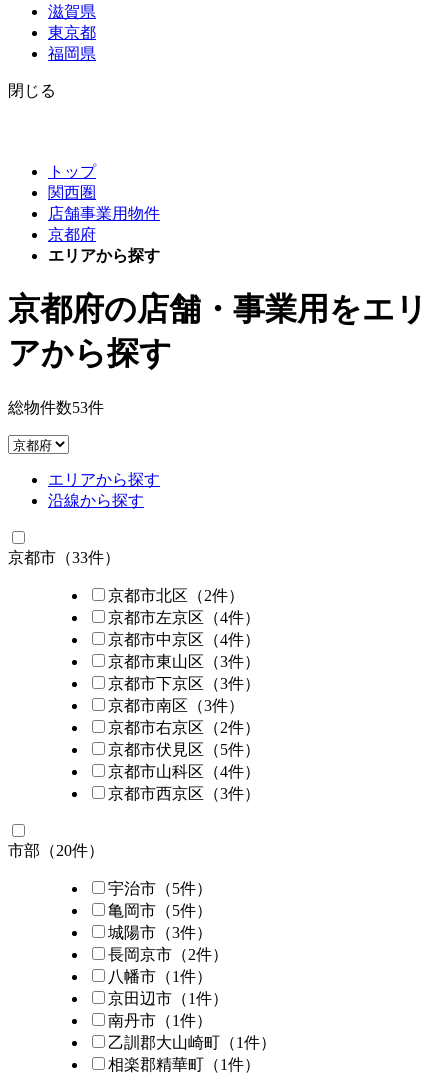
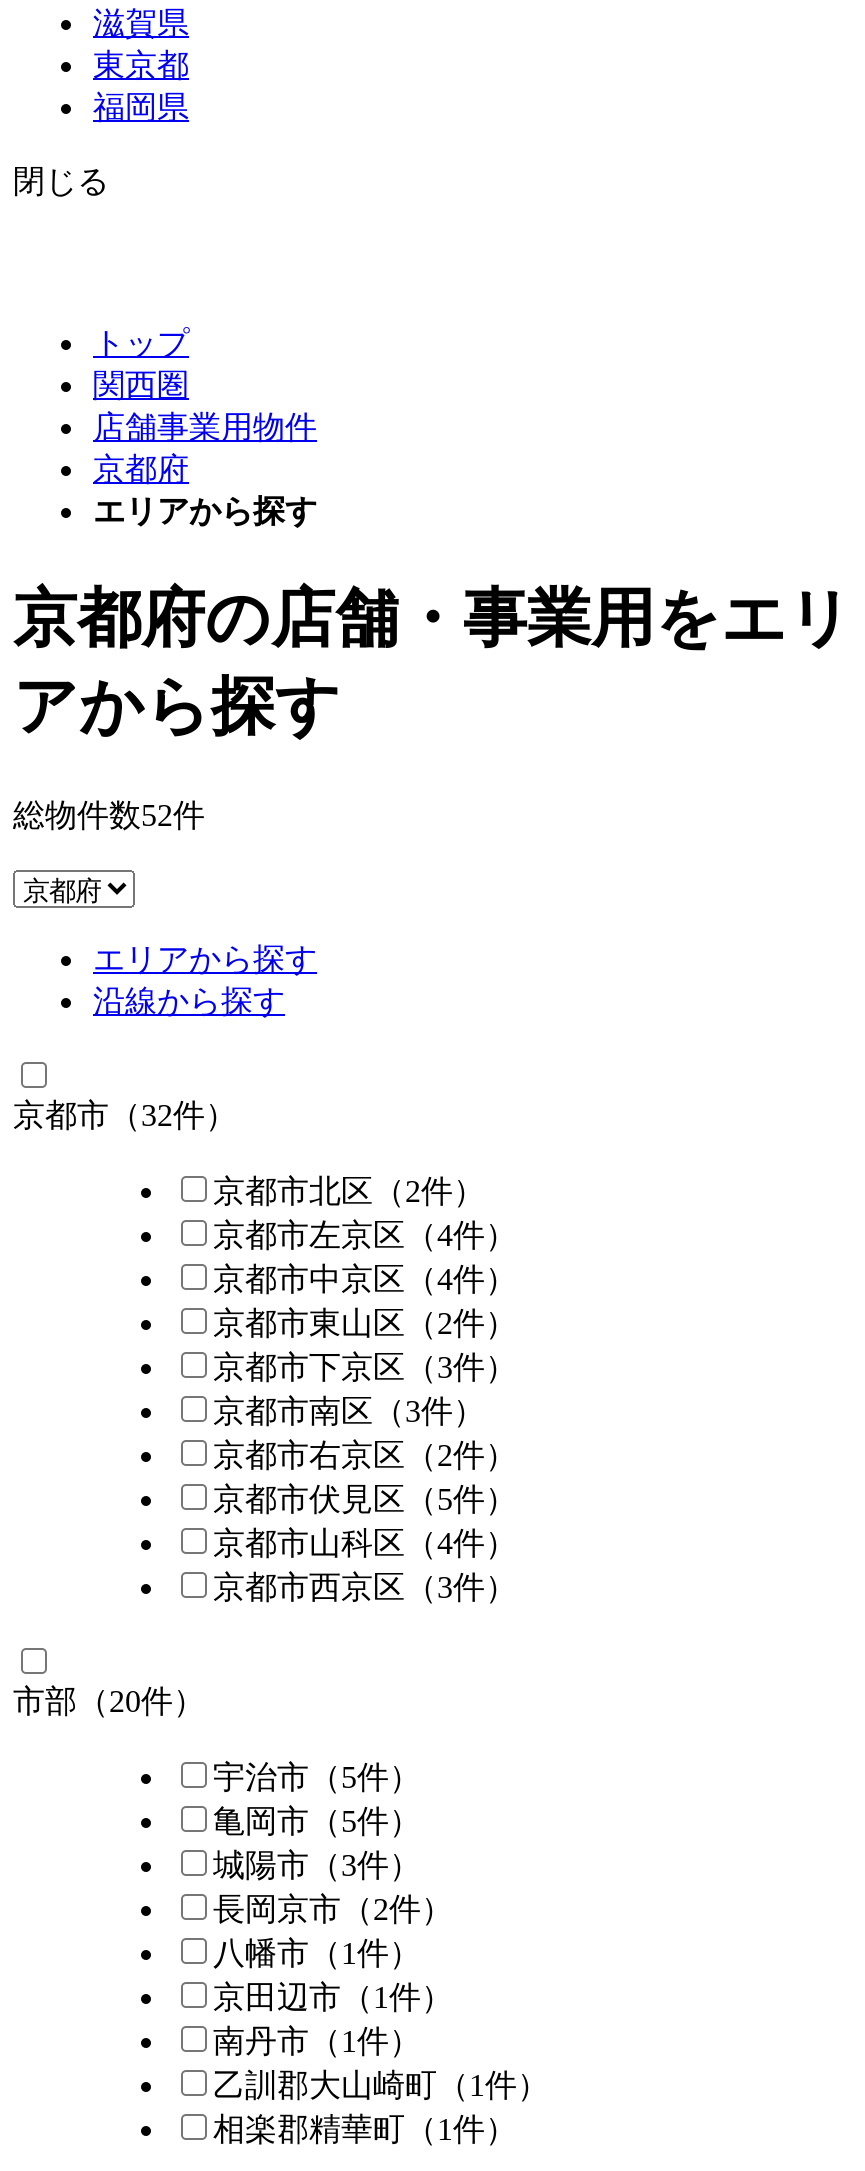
- 総物件数53件
+ 総物件数52件

- 京都市（33件）
+ 京都市（32件）

- 京都市東山区（3件）
+ 京都市東山区（2件）
